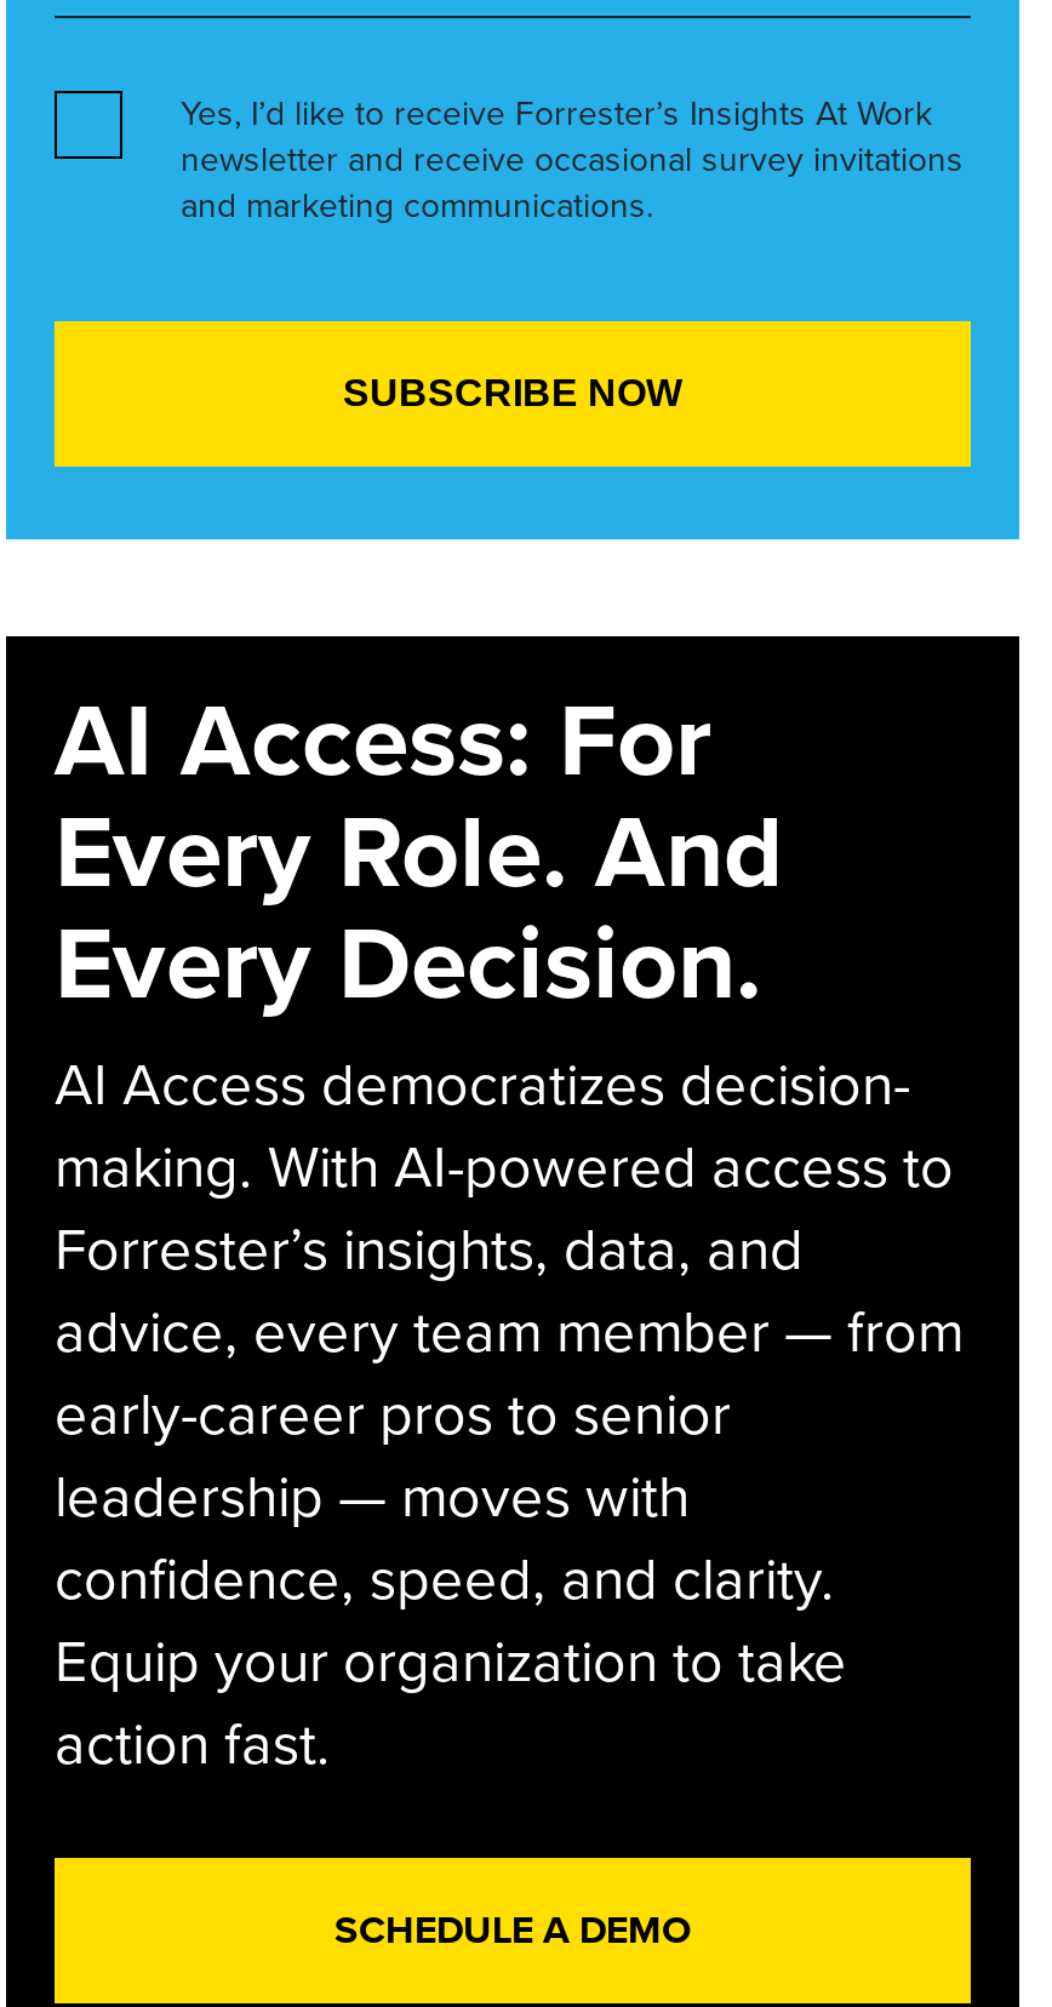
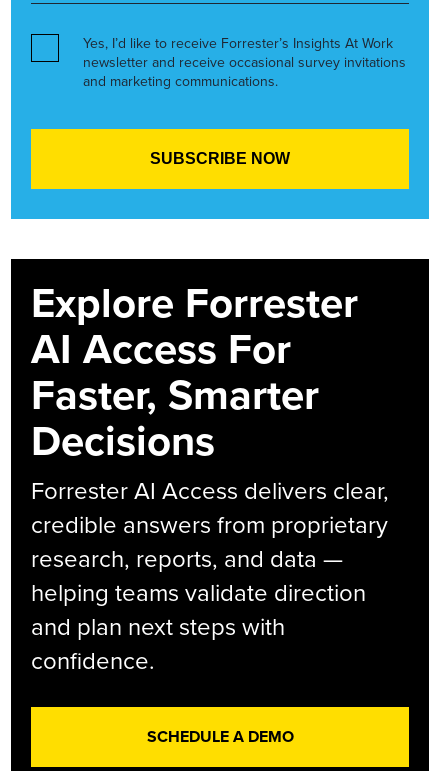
- AI Access: For
- Every Role. And
- Every Decision.
- AI Access democratizes decision-
- making. With AI-powered access to
- Forrester’s insights, data, and
- advice, every team member — from
- early-career pros to senior
- leadership — moves with
- confidence, speed, and clarity.
- Equip your organization to take
- action fast.
+ Explore Forrester
+ AI Access For
+ Faster, Smarter
+ Decisions
+ Forrester AI Access delivers clear,
+ credible answers from proprietary
+ research, reports, and data —
+ helping teams validate direction
+ and plan next steps with
+ confidence.
